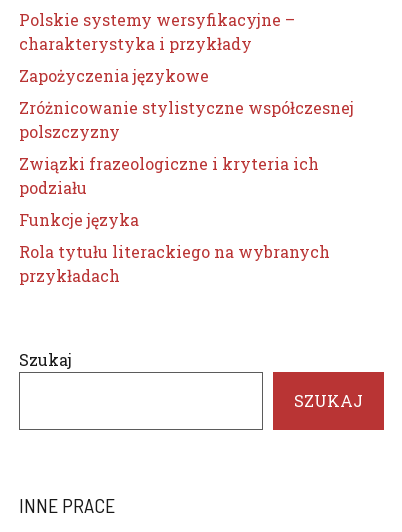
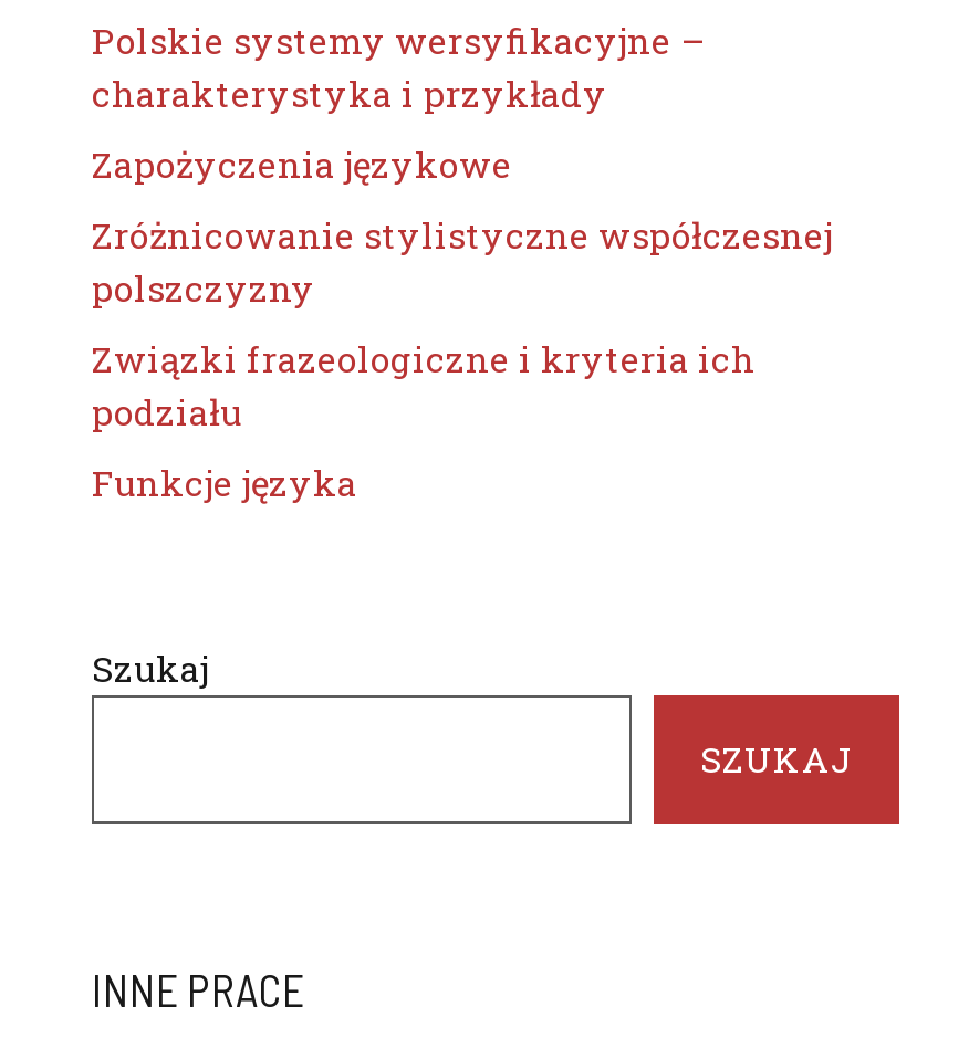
- Rola tytułu literackiego na wybranych
- przykładach
